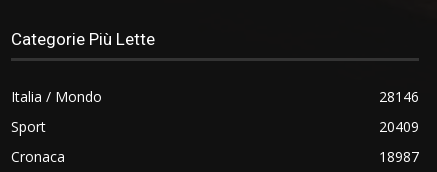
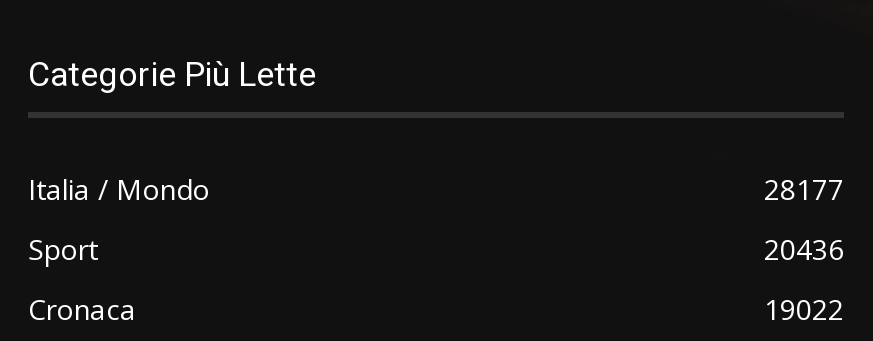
- 28146
+ 28177

- 20409
+ 20436

- 18987
+ 19022
